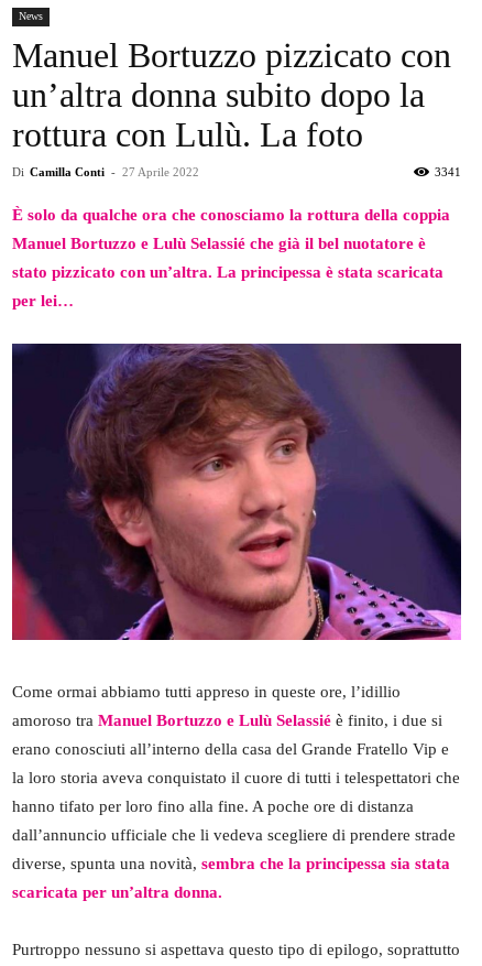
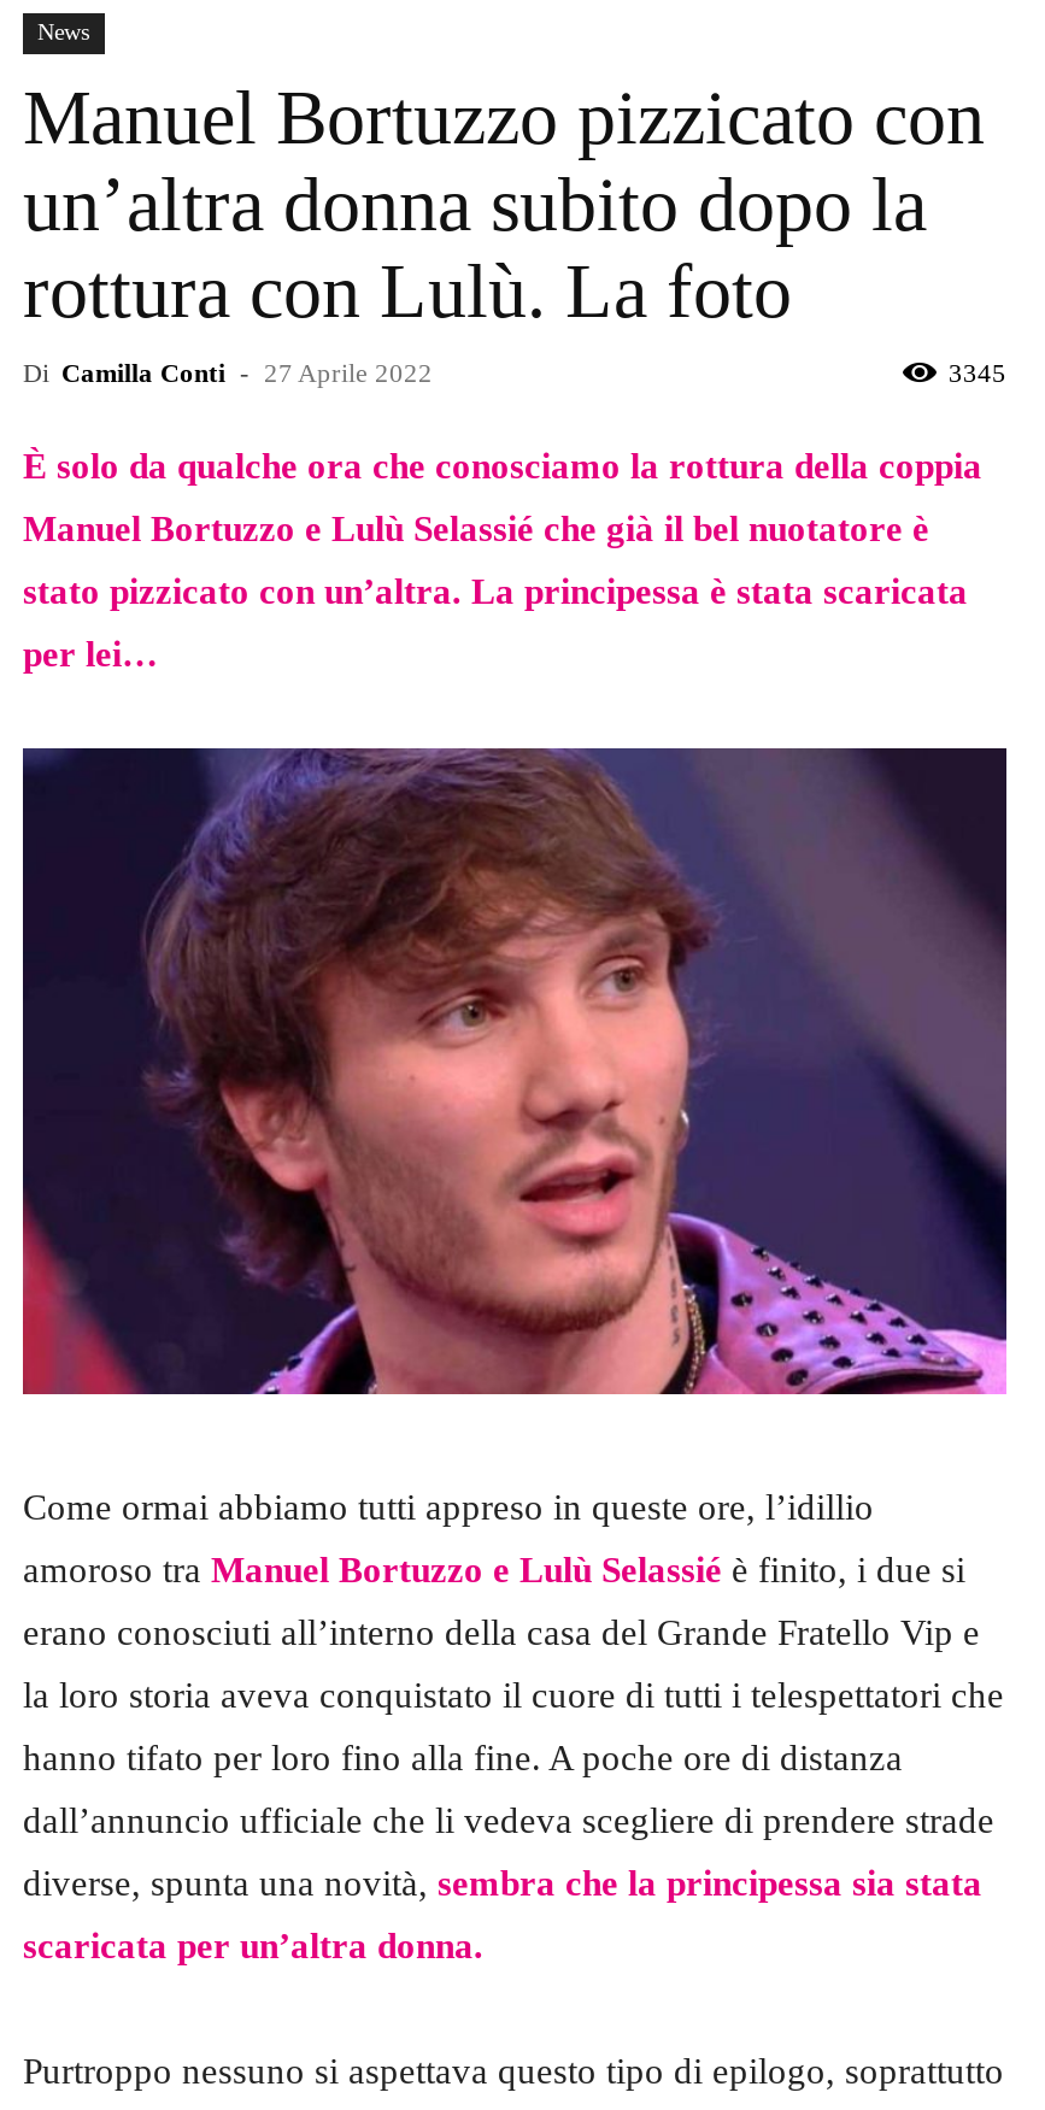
- 3341
+ 3345
